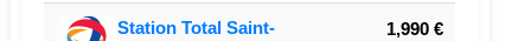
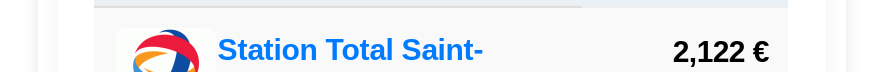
- 1,990 €
+ 2,122 €
